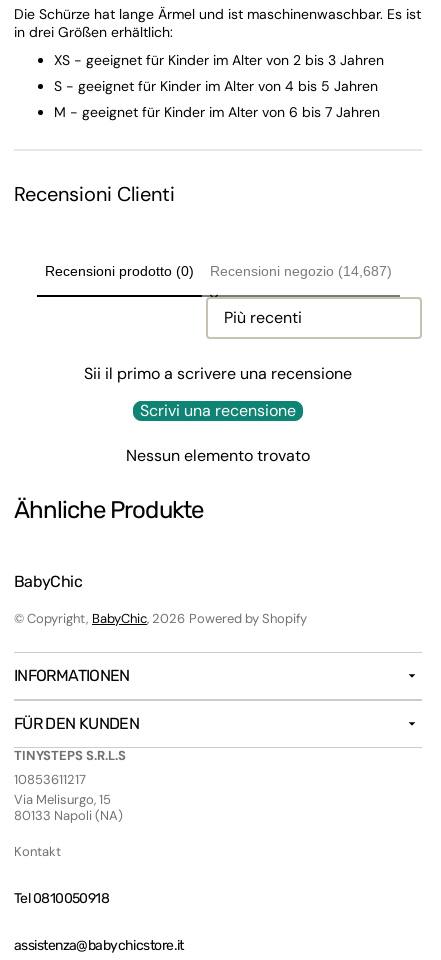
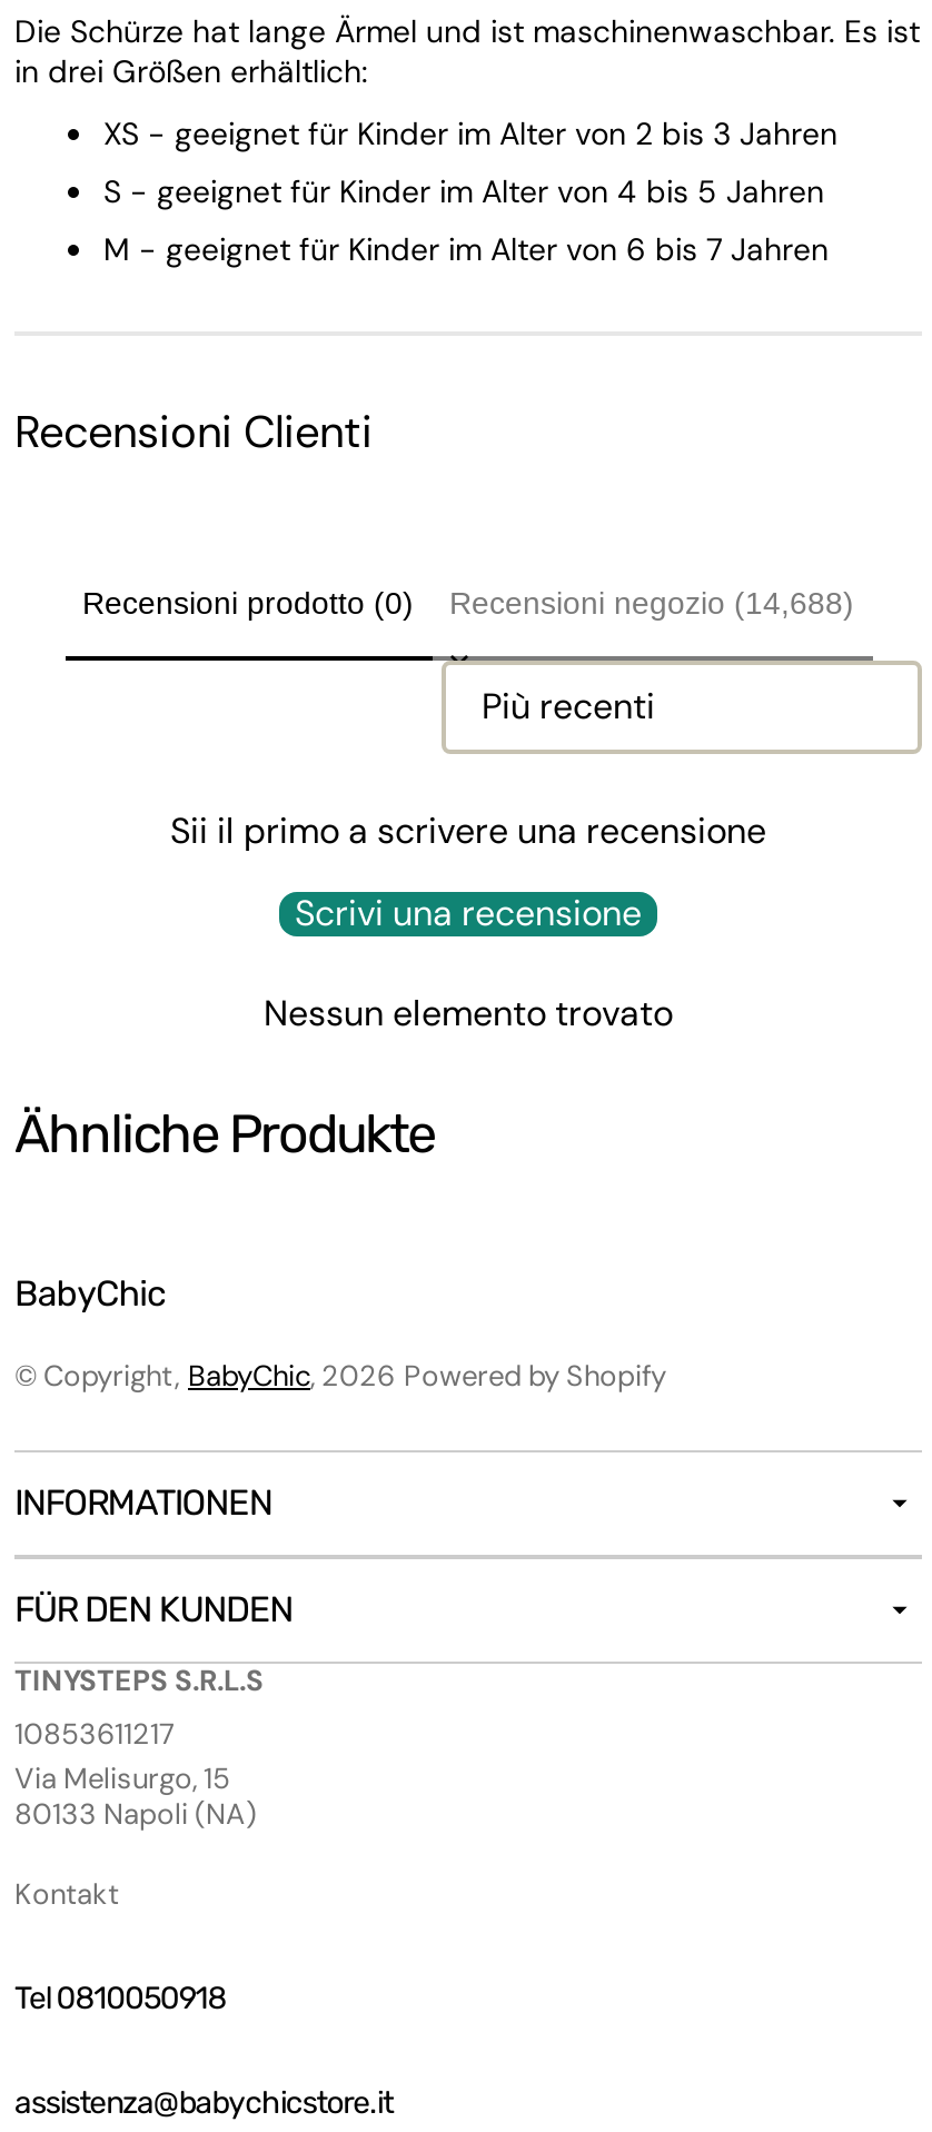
- Recensioni negozio (14,687)
+ Recensioni negozio (14,688)
